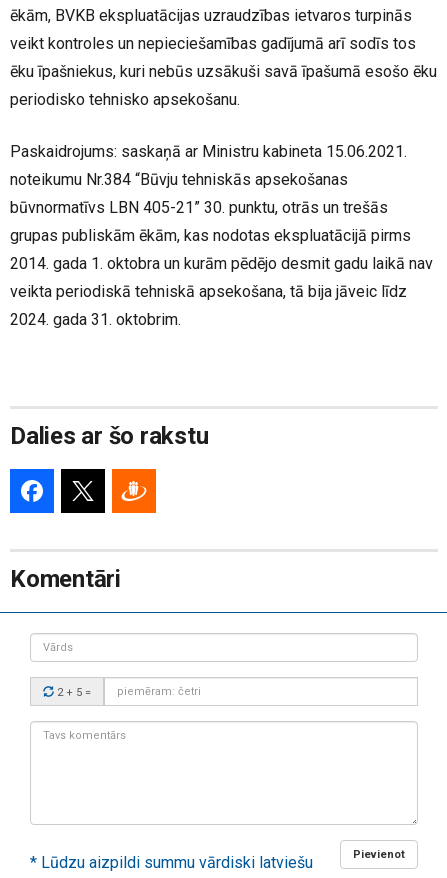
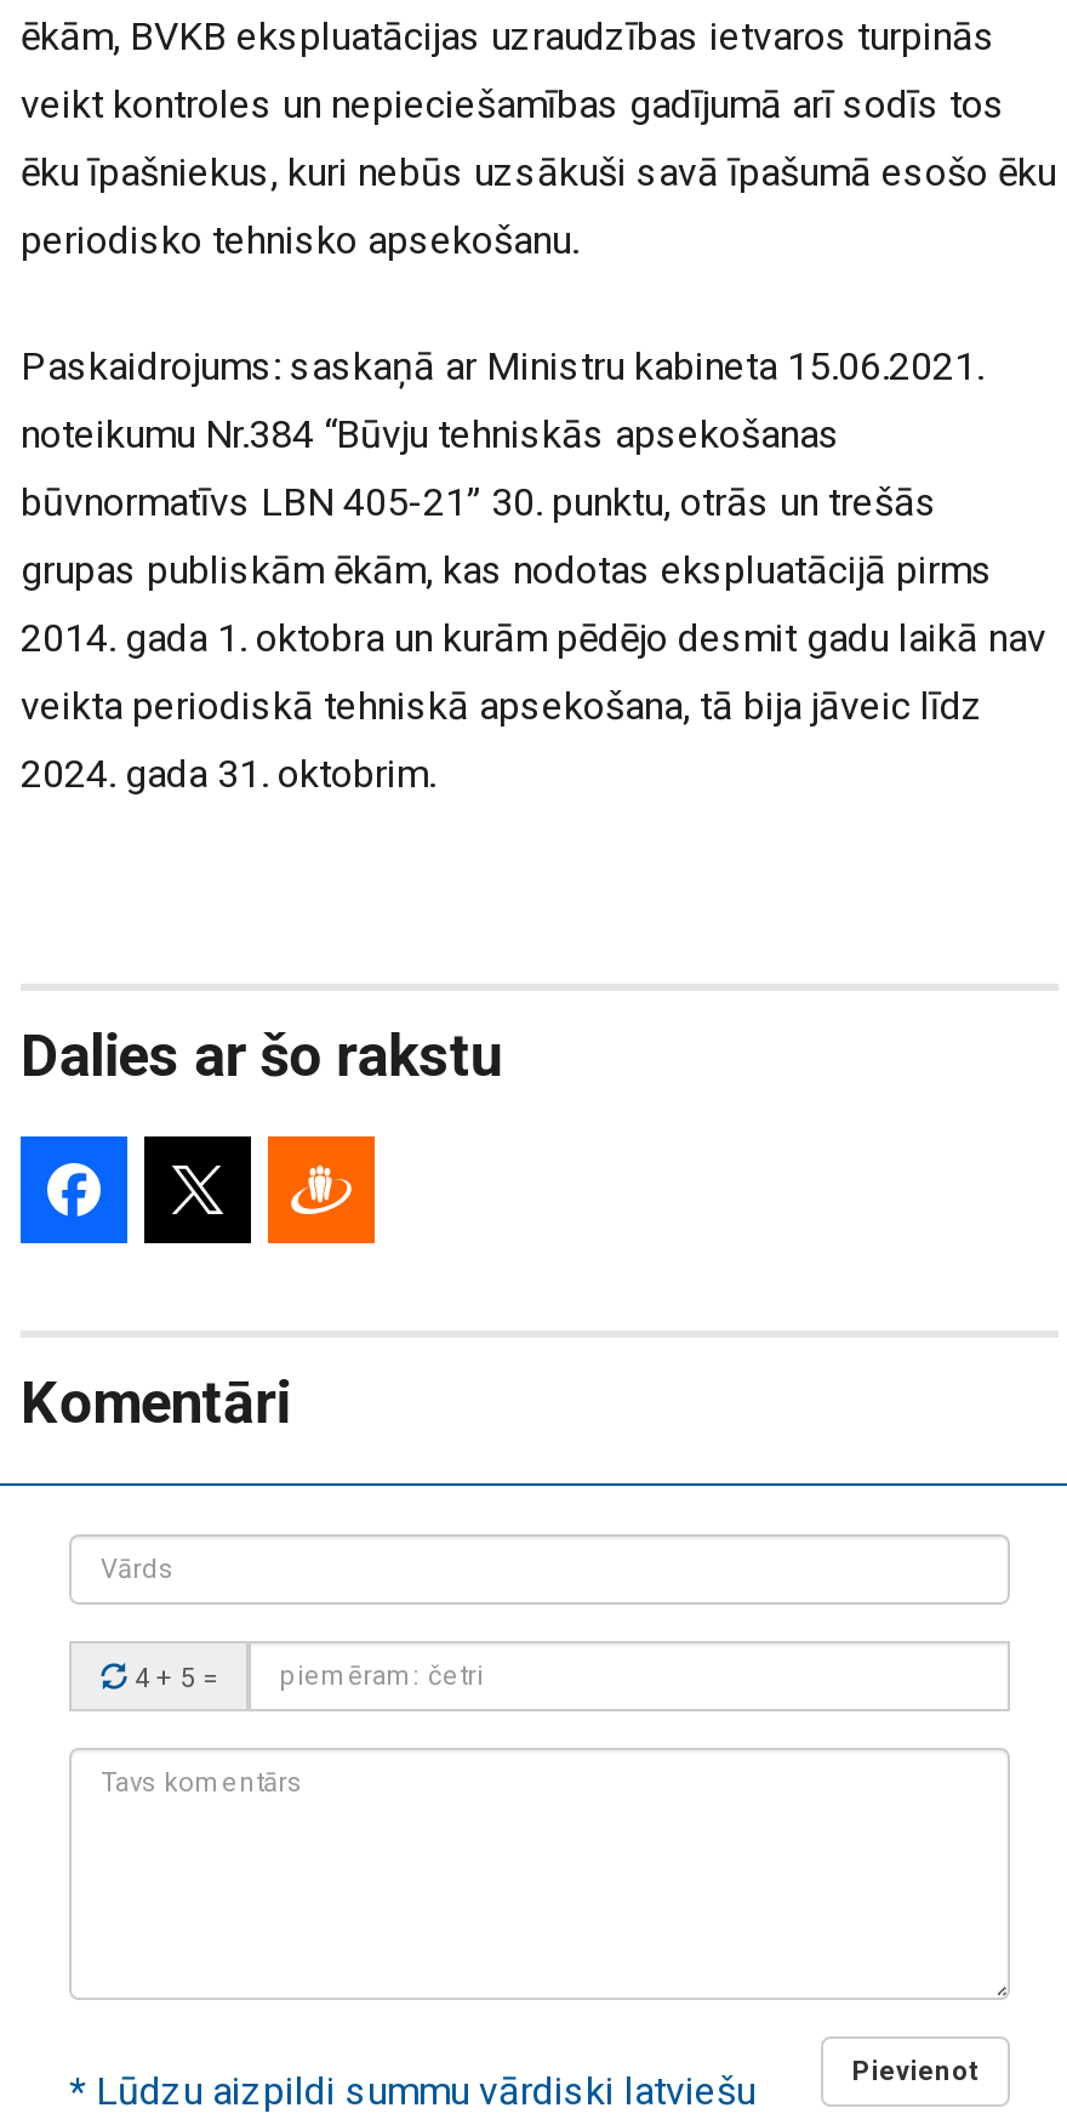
- 2 + 5 =
+ 4 + 5 =
